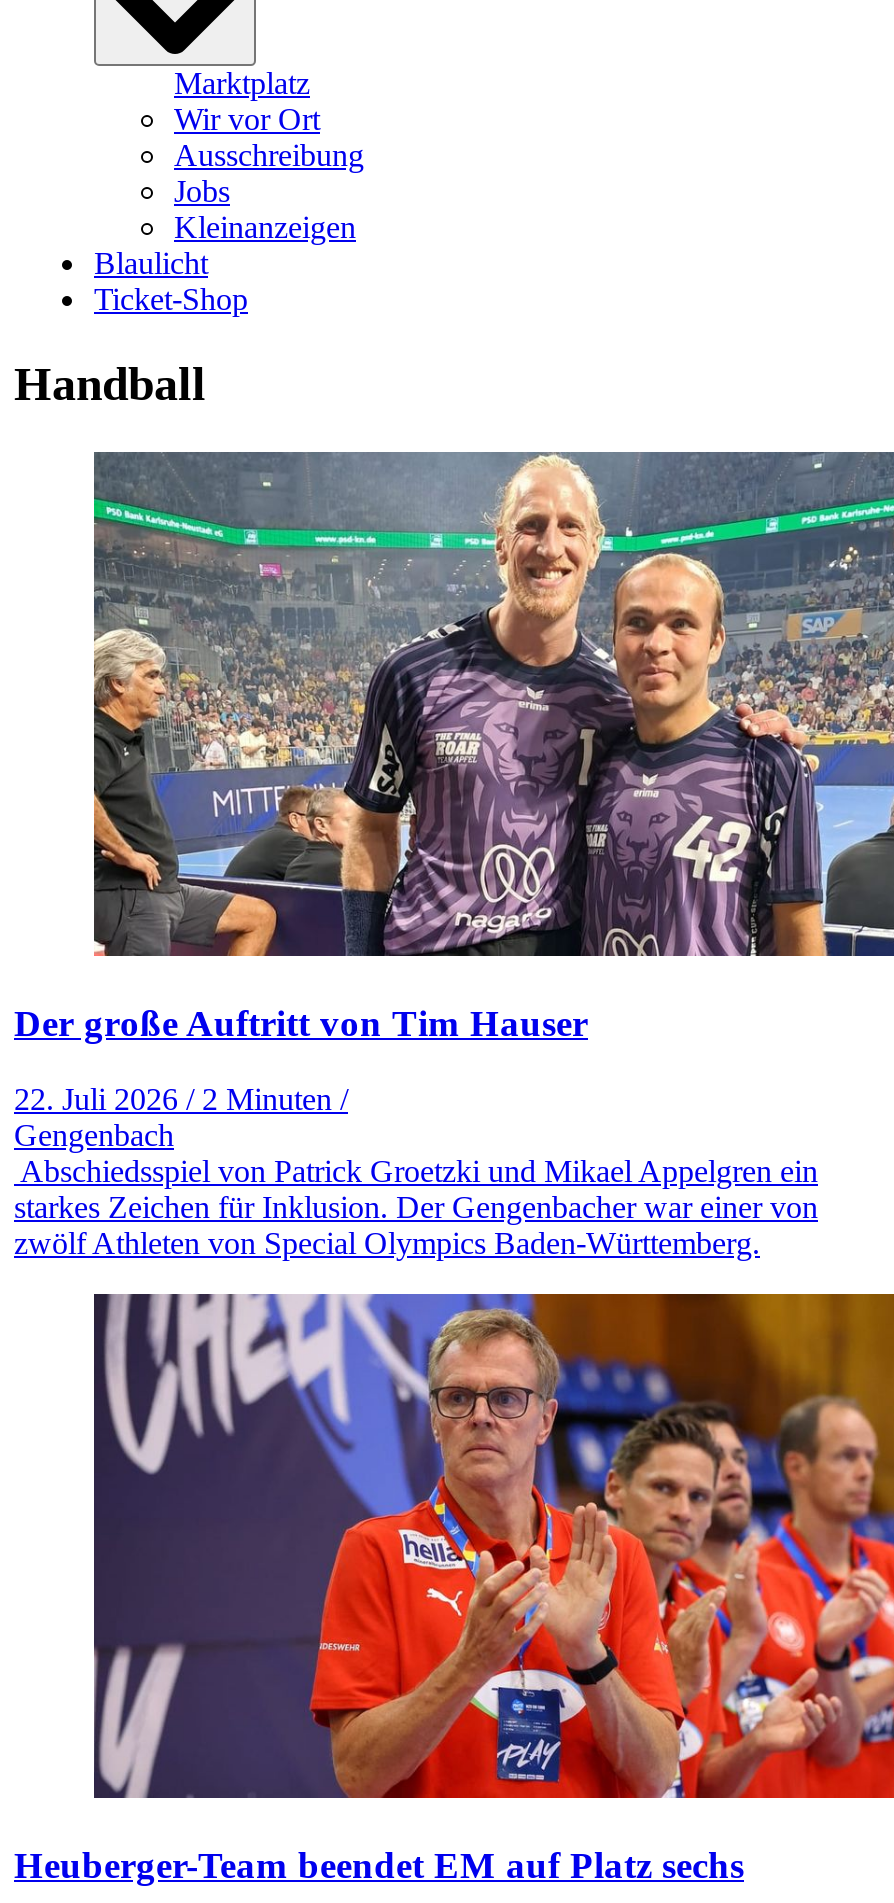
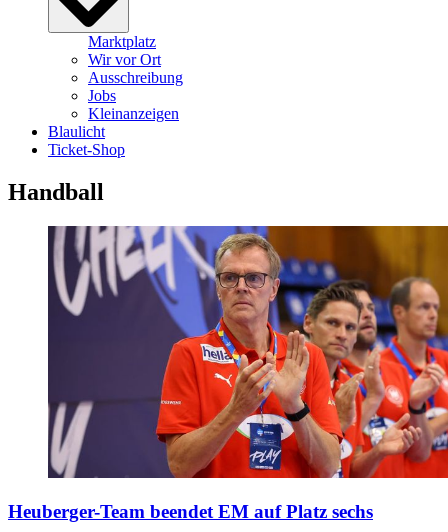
- [image]
- Der große Auftritt von Tim Hauser
- 22. Juli 2026 / 2 Minuten /
- Gengenbach
- Abschiedsspiel von Patrick Groetzki und Mikael Appelgren ein
- starkes Zeichen für Inklusion. Der Gengenbacher war einer von
- zwölf Athleten von Special Olympics Baden-Württemberg.
